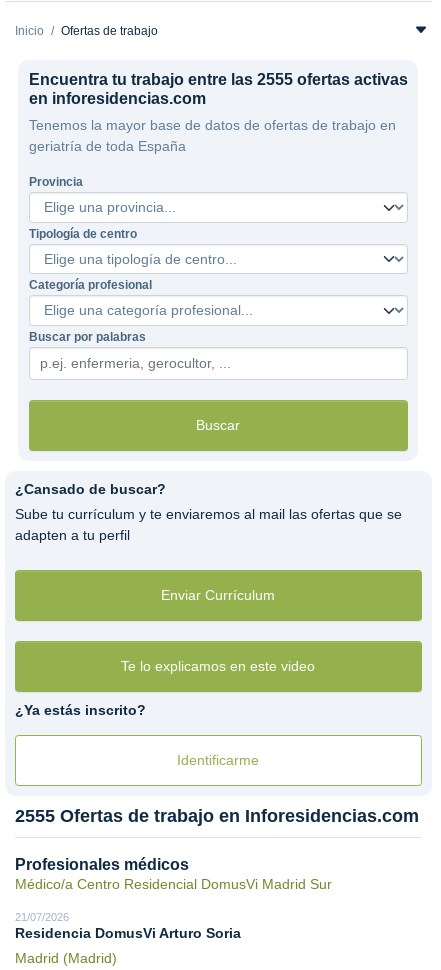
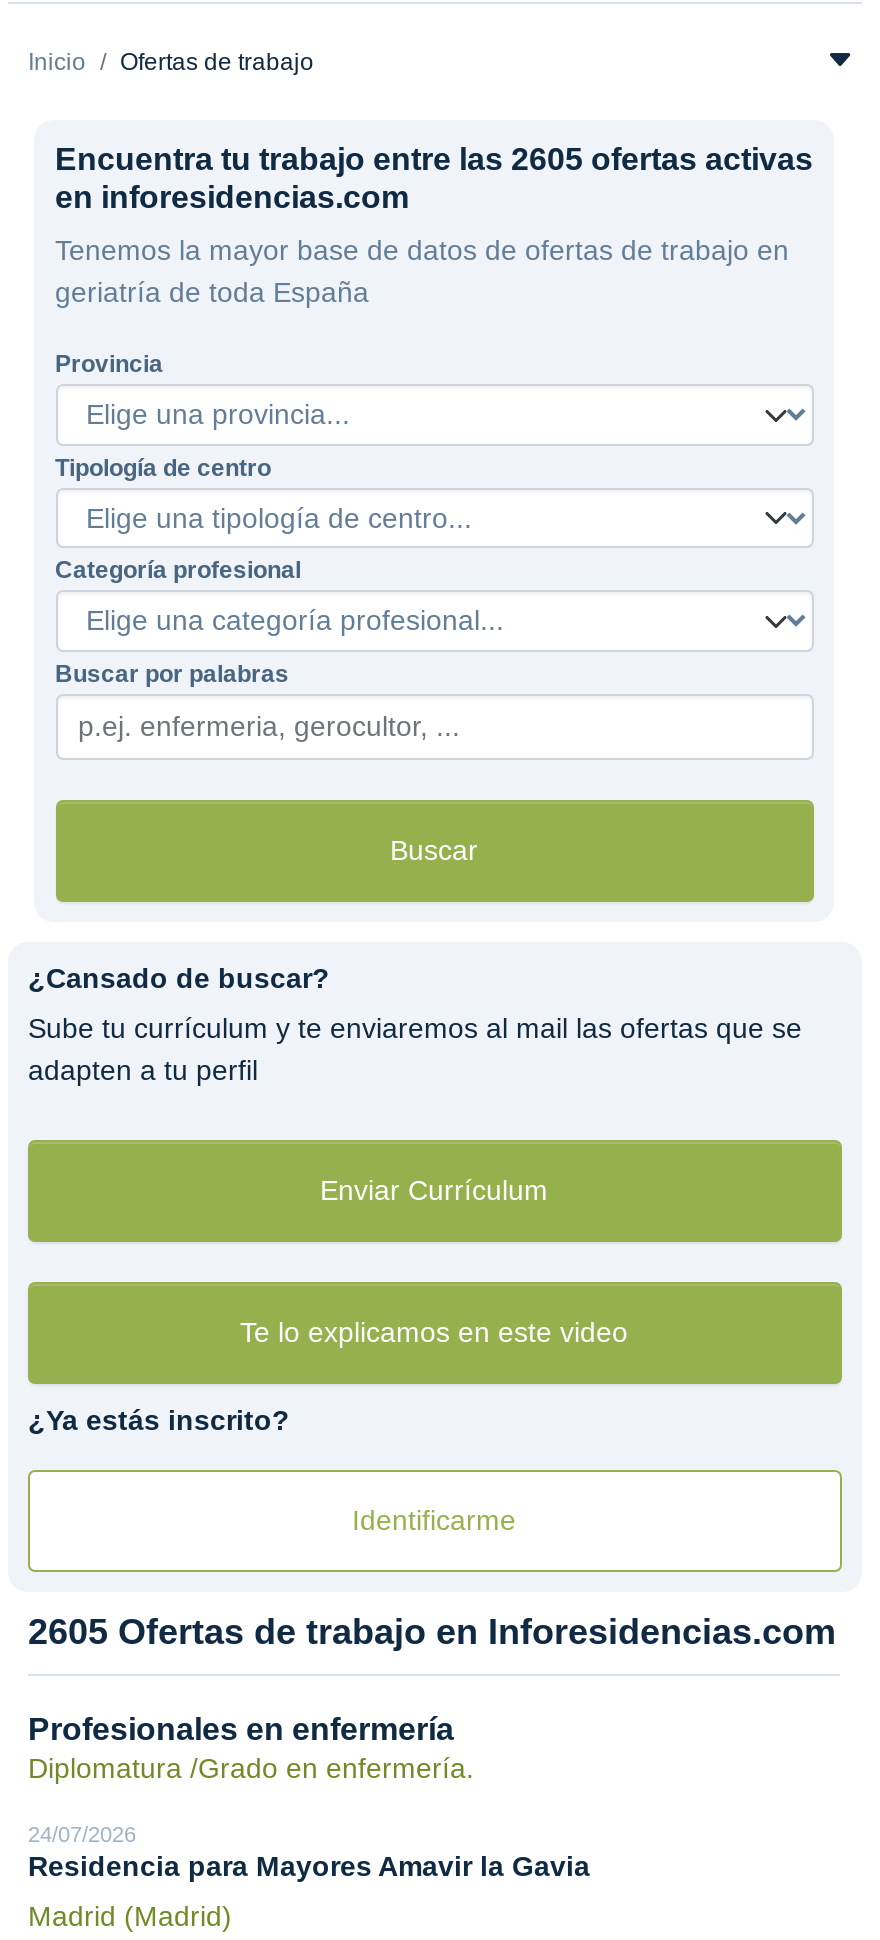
- Encuentra tu trabajo entre las 2555 ofertas activas
+ Encuentra tu trabajo entre las 2605 ofertas activas

- 2555 Ofertas de trabajo en Inforesidencias.com
+ 2605 Ofertas de trabajo en Inforesidencias.com

- Profesionales médicos
- Médico/a Centro Residencial DomusVi Madrid Sur
+ Profesionales en enfermería
+ Diplomatura /Grado en enfermería.

- 21/07/2026
- Residencia DomusVi Arturo Soria
+ 24/07/2026
+ Residencia para Mayores Amavir la Gavia
